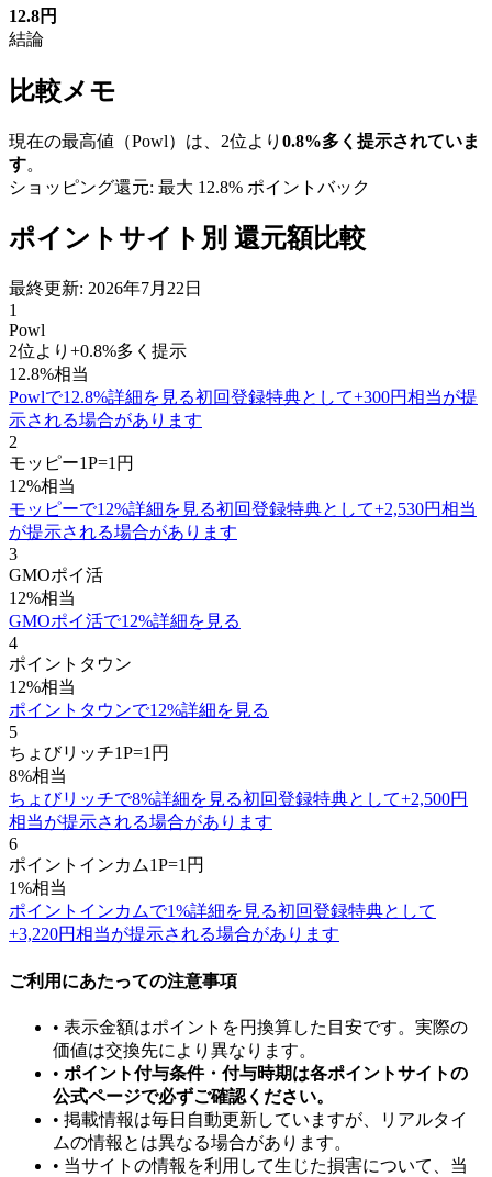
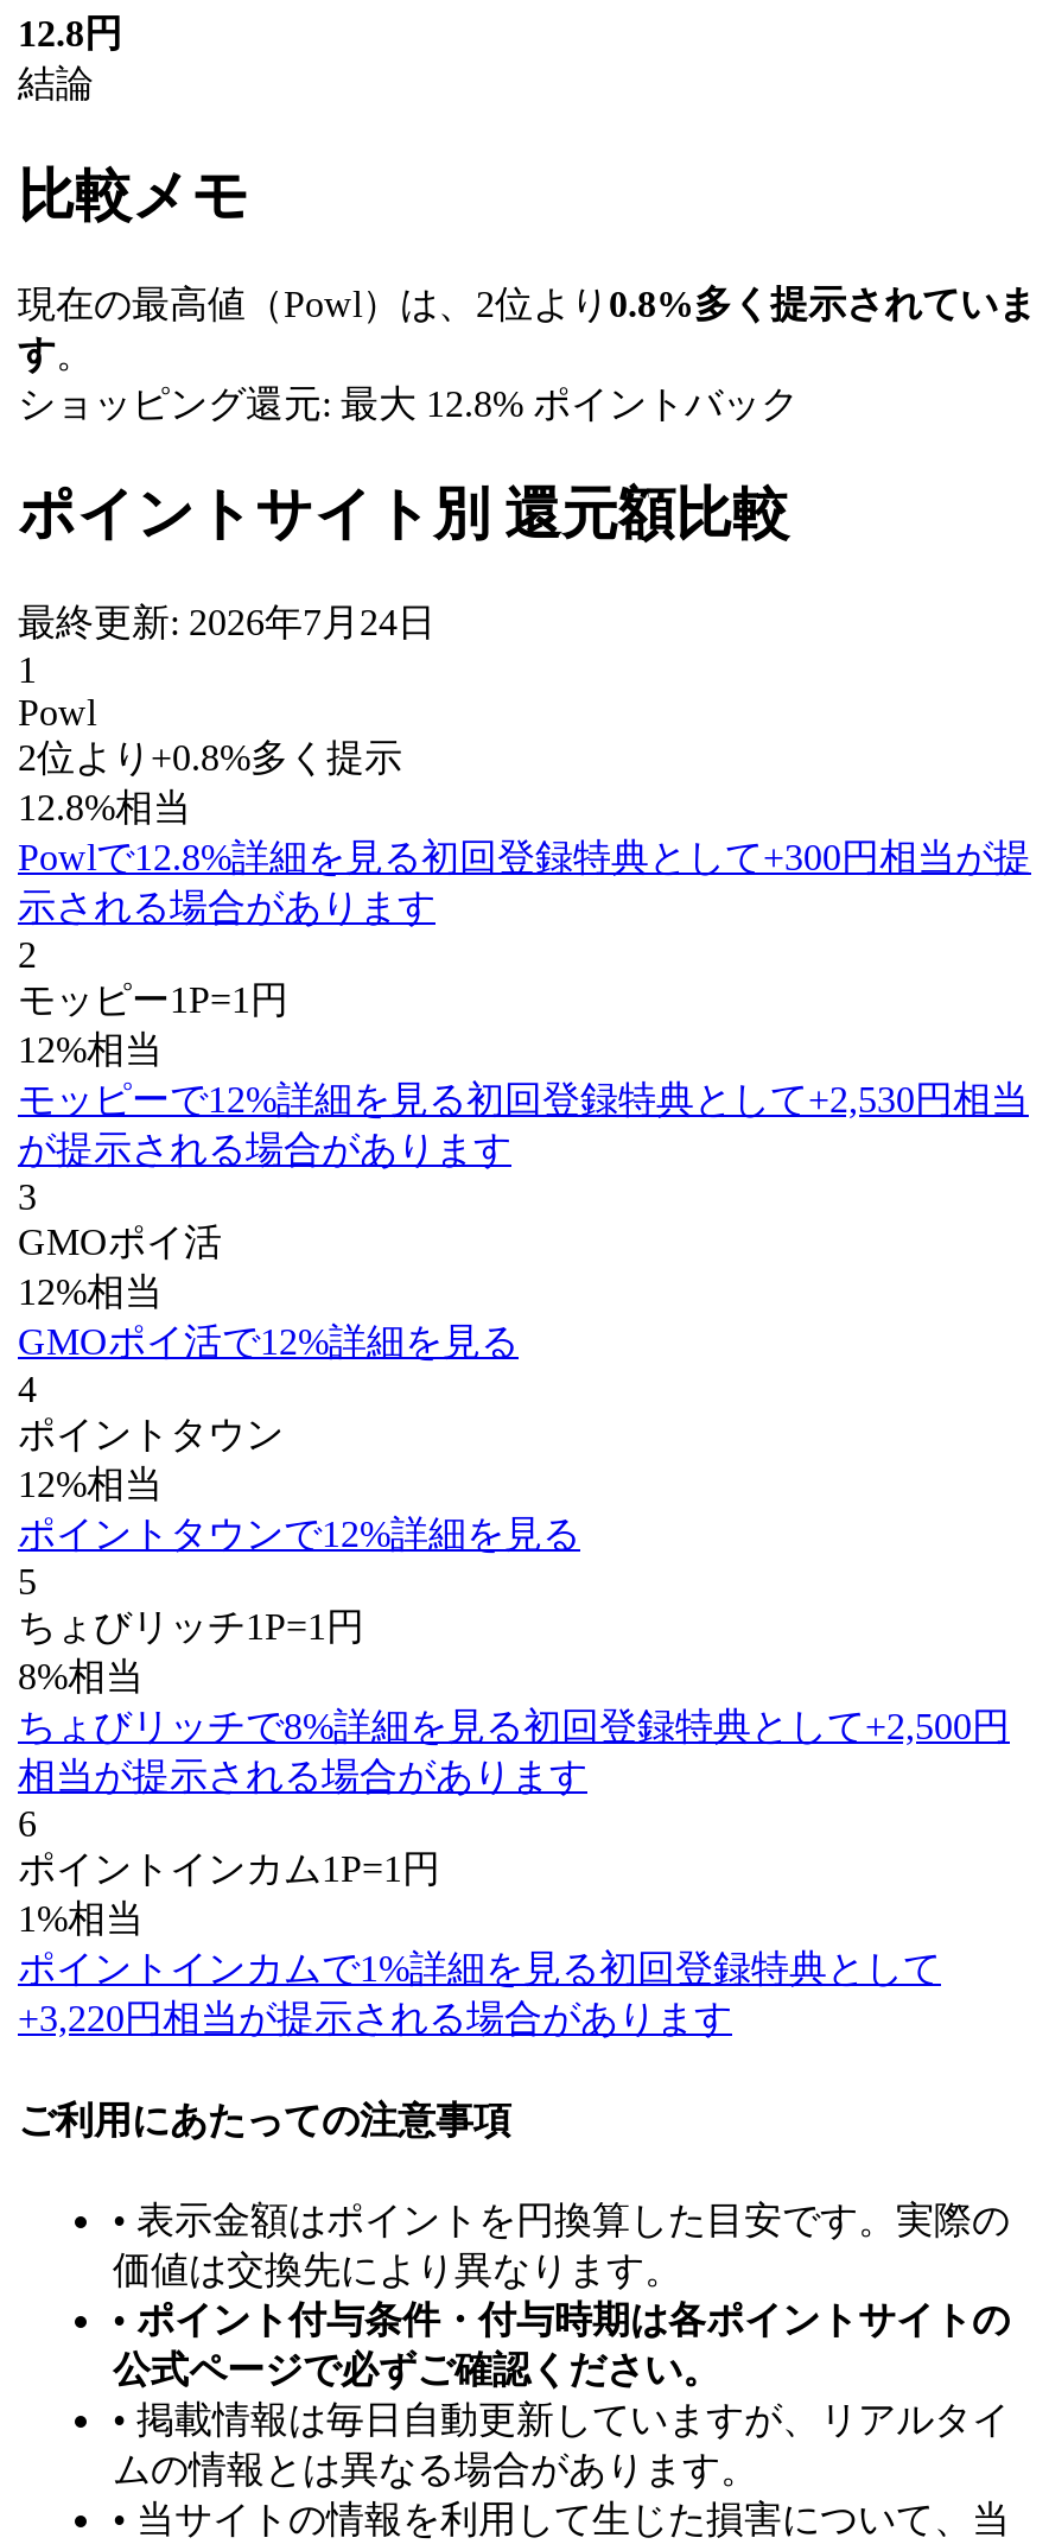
- 最終更新: 2026年7月22日
+ 最終更新: 2026年7月24日
